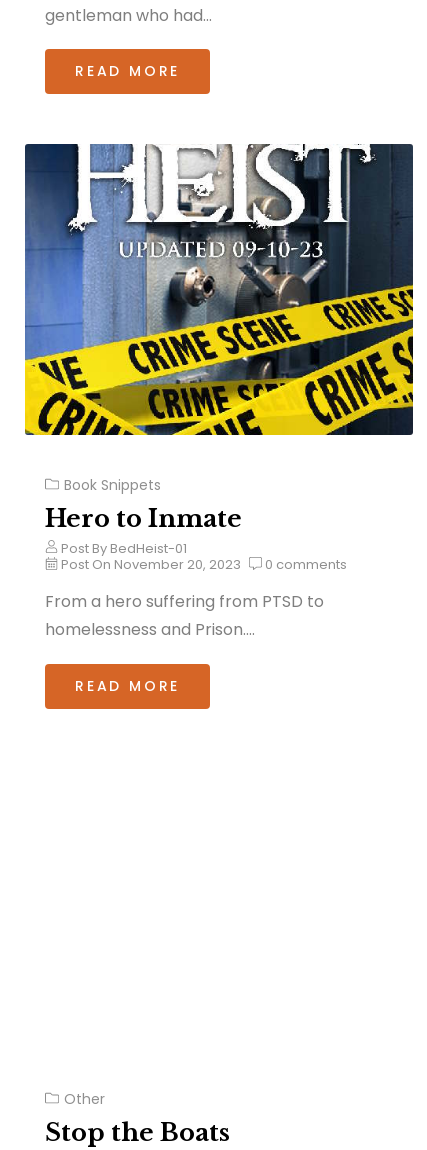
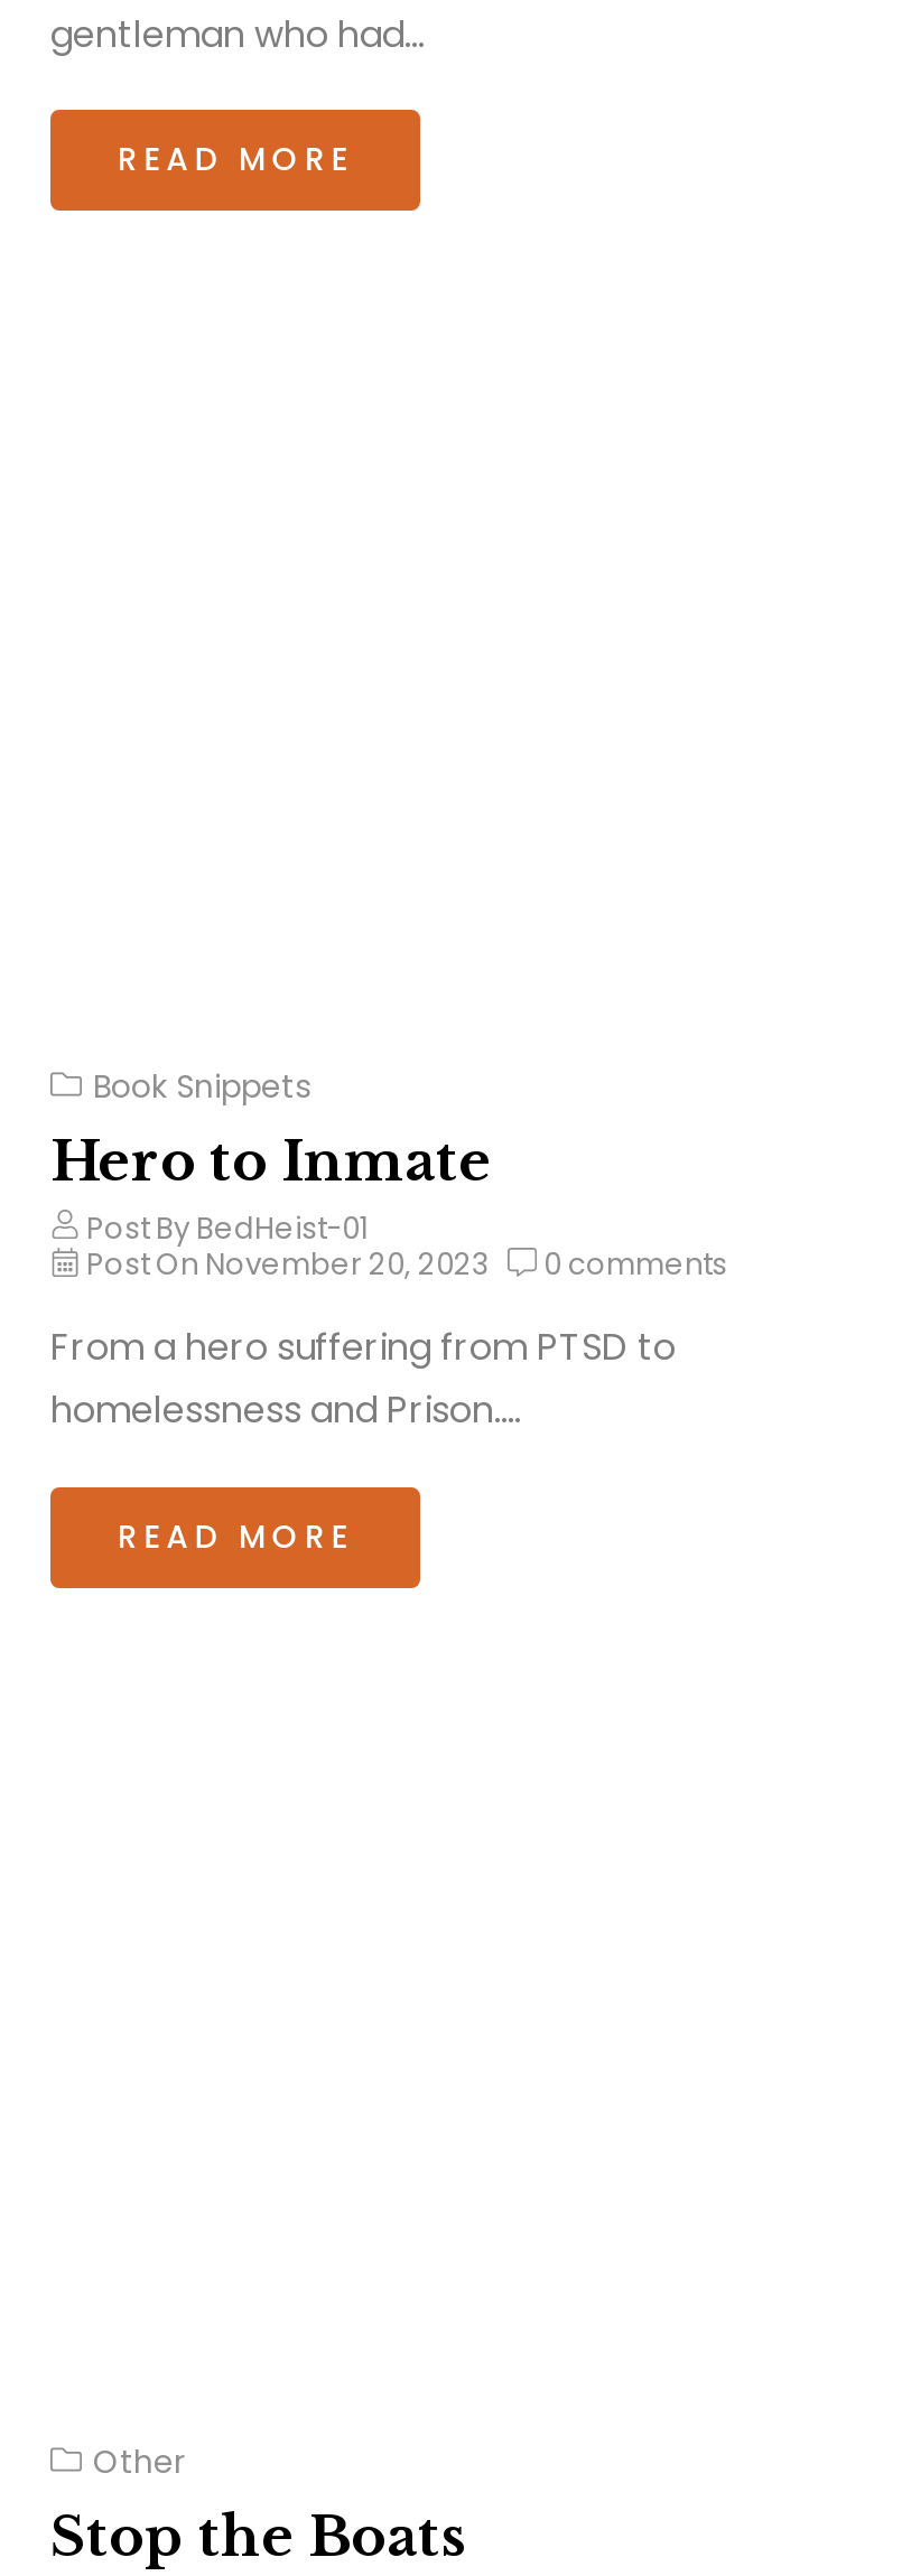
- [image]
